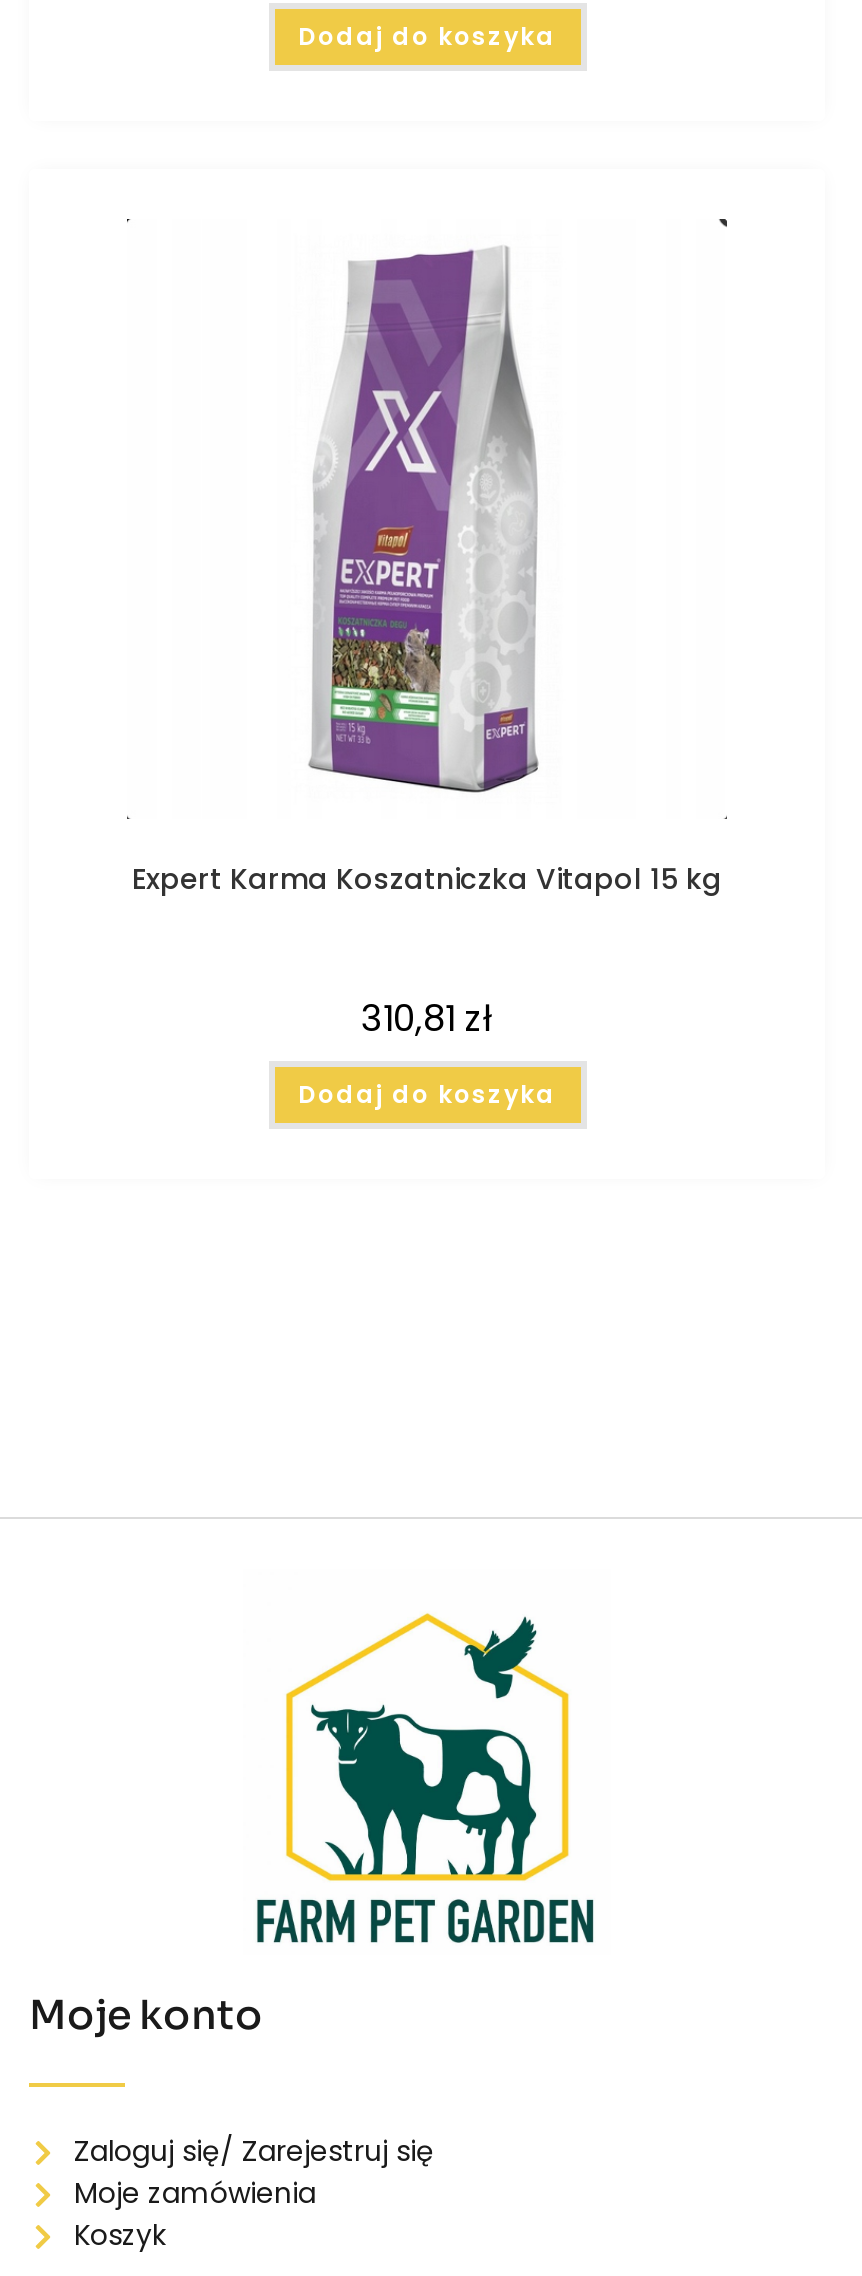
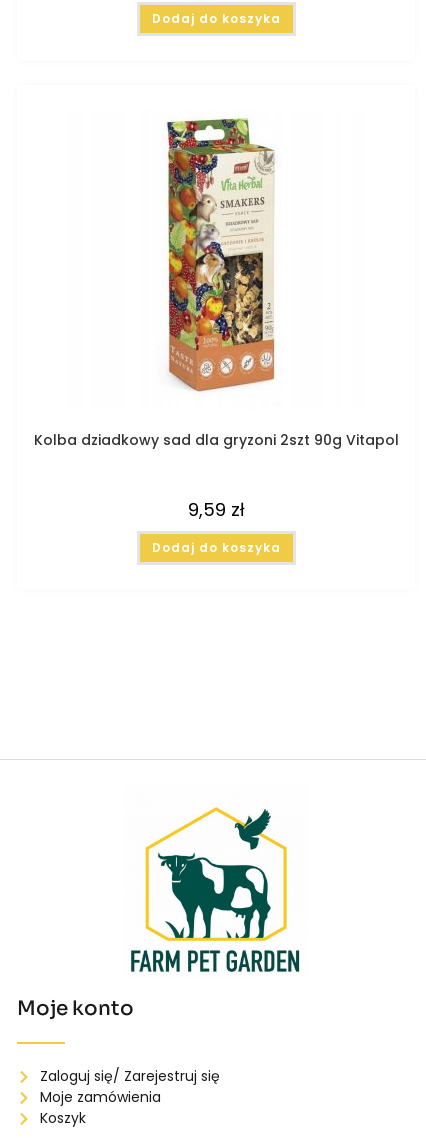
- [image]
- Expert Karma Koszatniczka Vitapol 15 kg
+ [image]
+ Kolba dziadkowy sad dla gryzoni 2szt 90g Vitapol

- 310,81 zł
+ 9,59 zł
